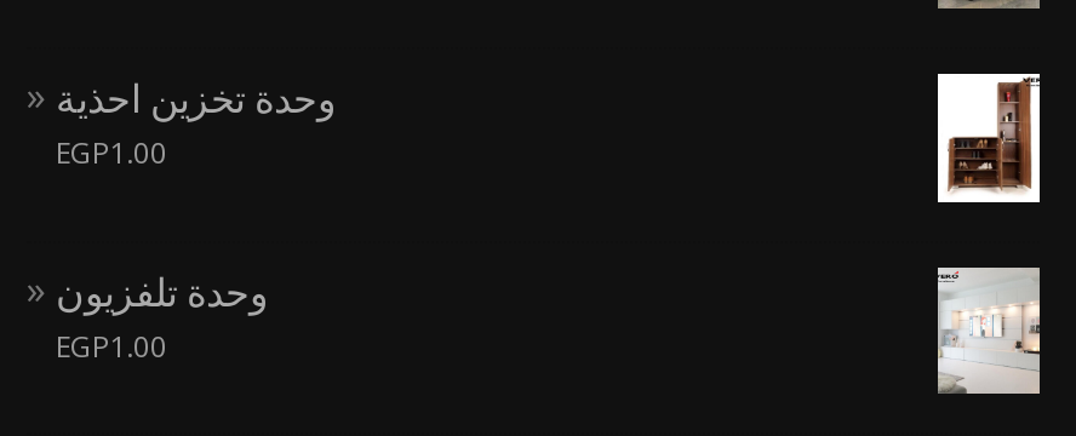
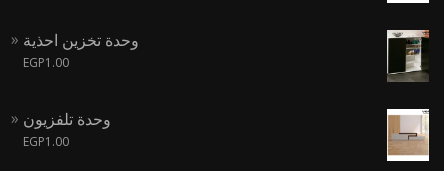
- [image]
+ [image]

- [image]
+ [image]
